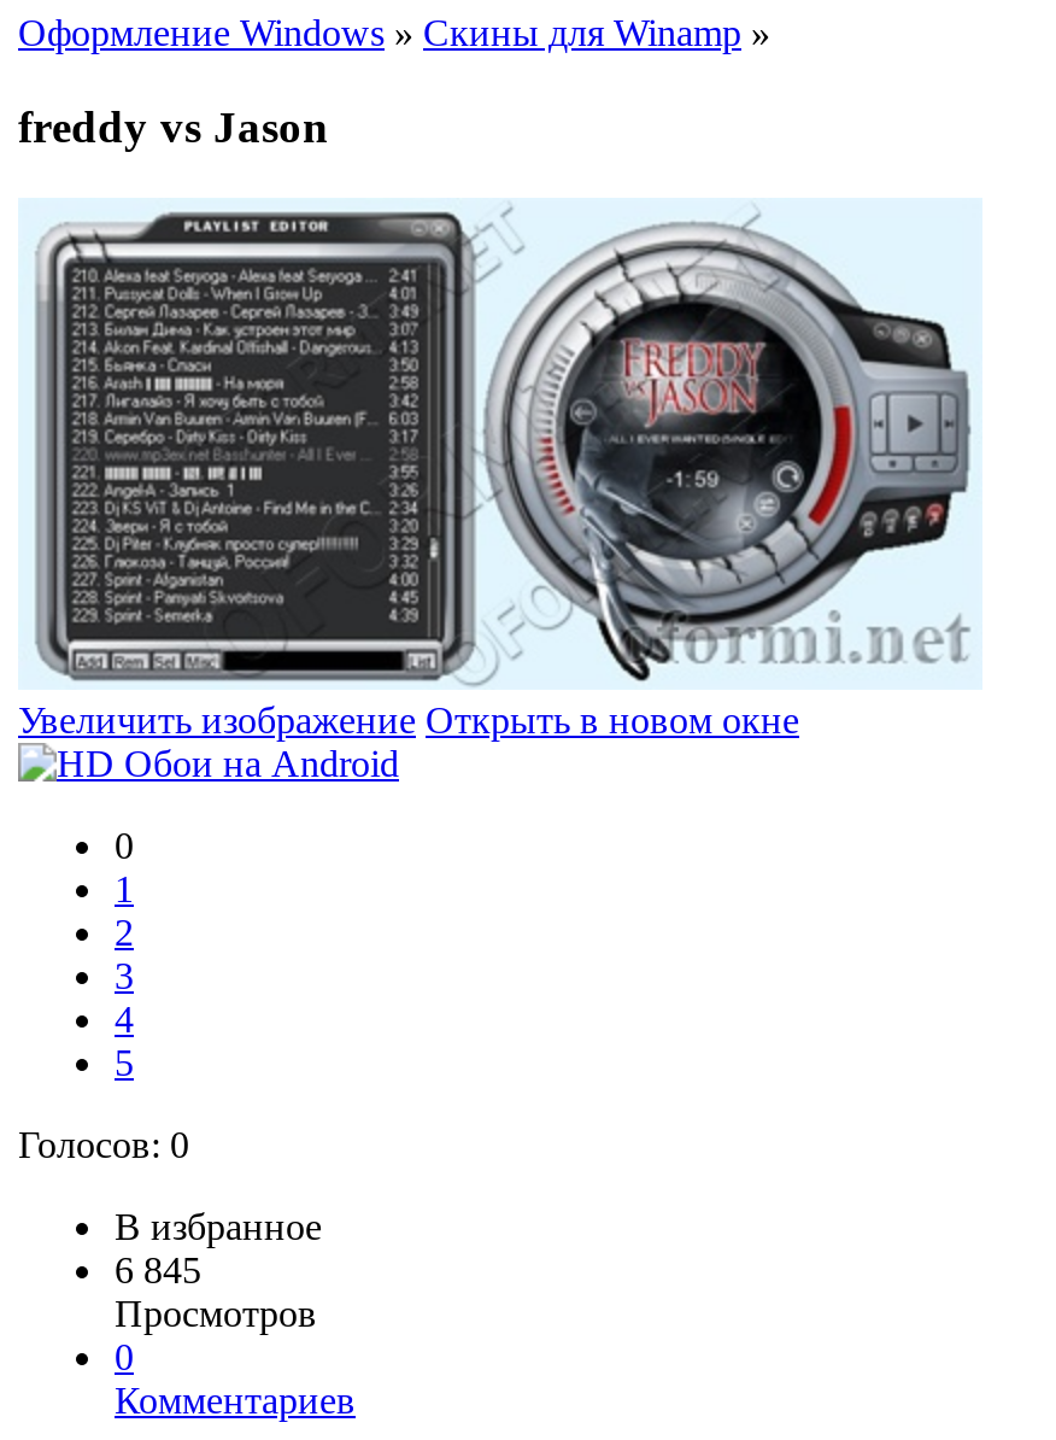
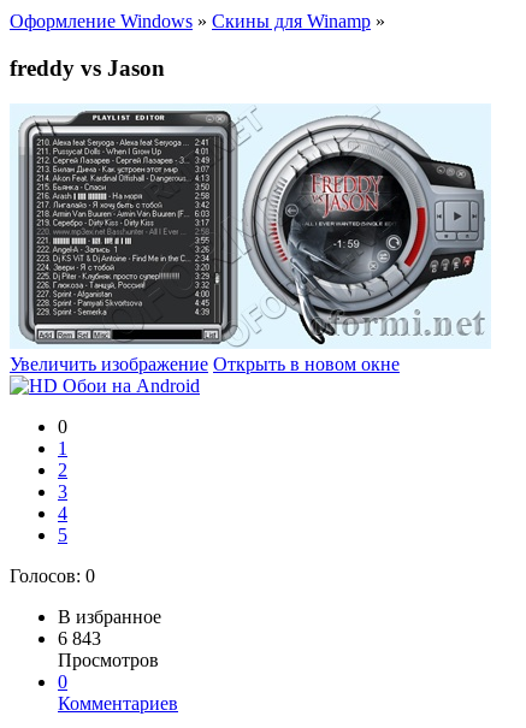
- 6 845
+ 6 843
